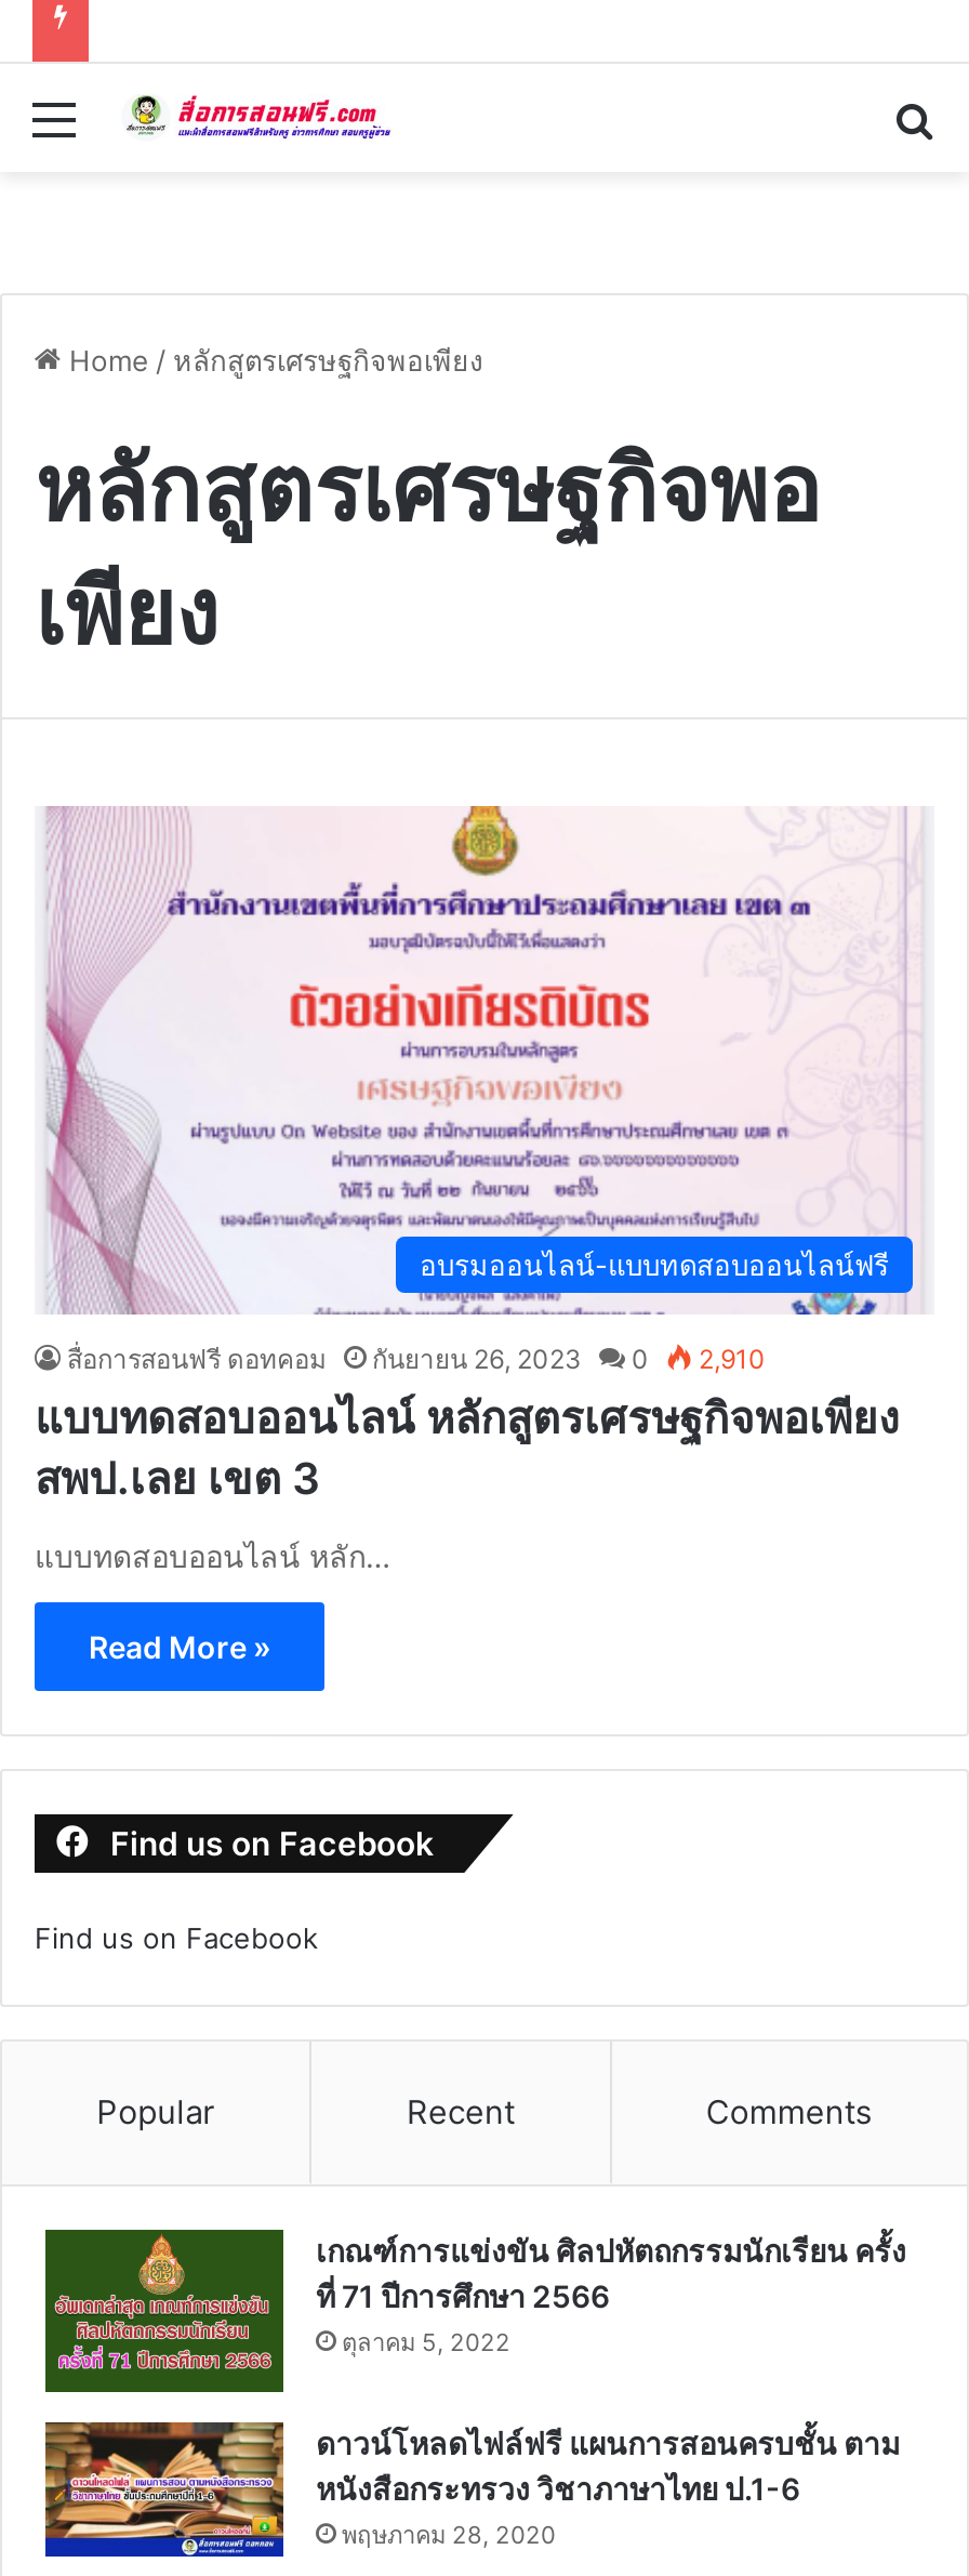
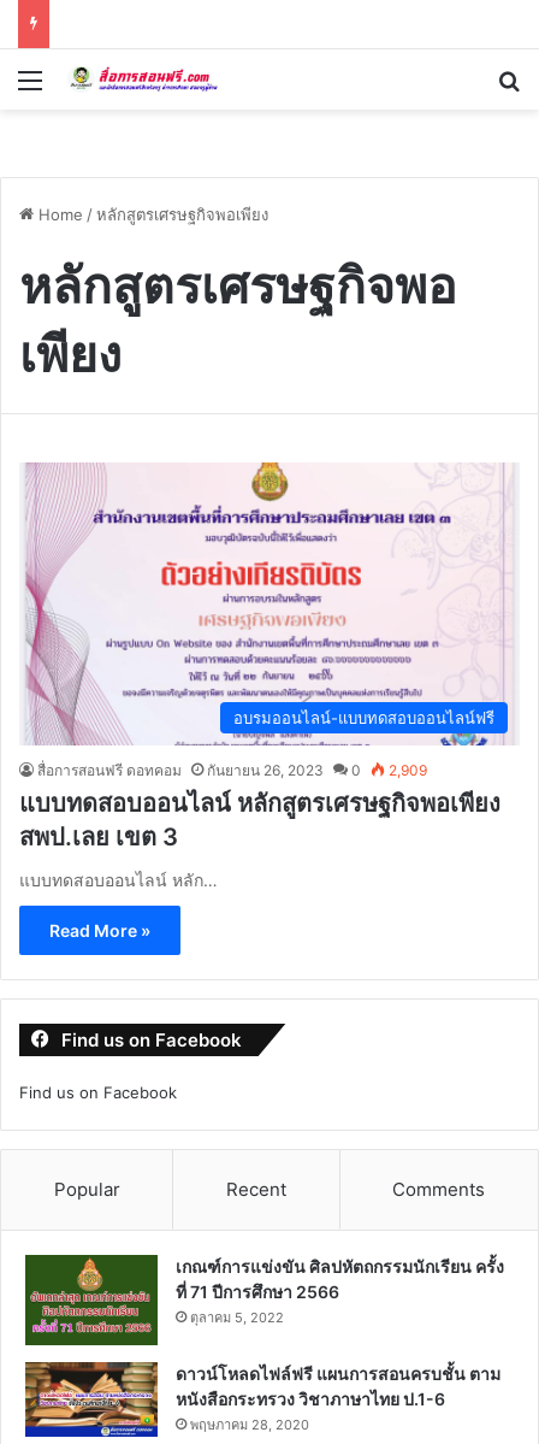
- สื่อการสอนฟรี ดอทคอม กันยายน 26, 2023 0 2,910
+ สื่อการสอนฟรี ดอทคอม กันยายน 26, 2023 0 2,909
